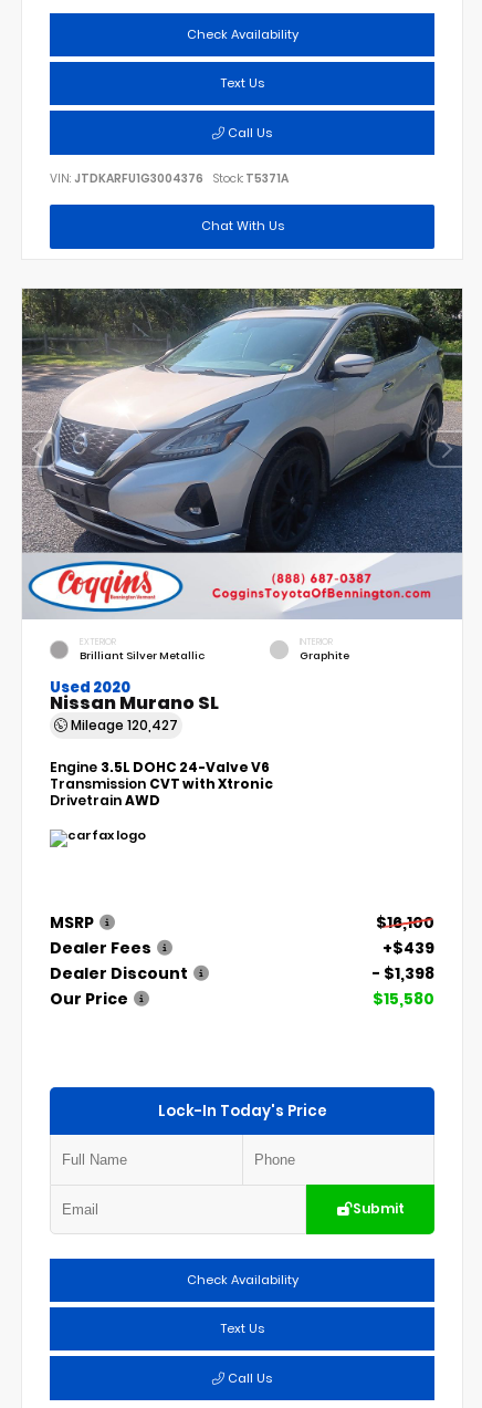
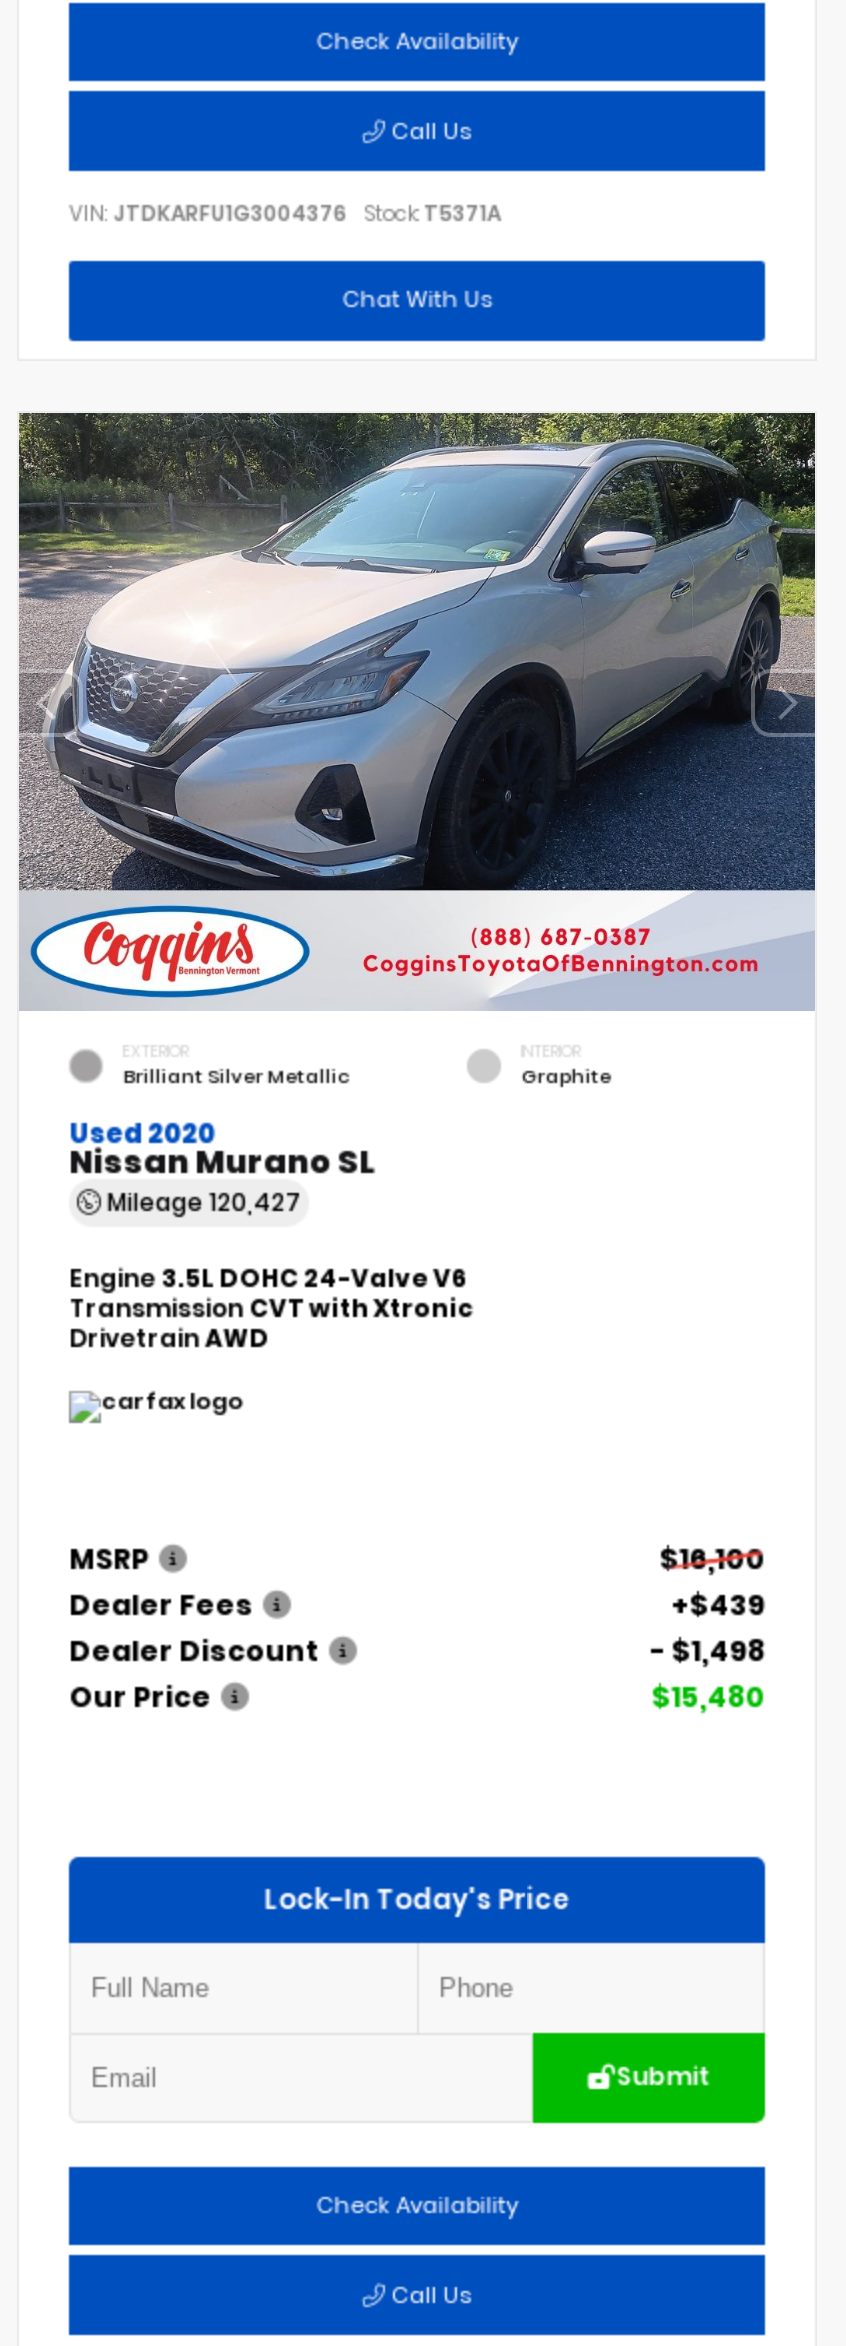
- Text Us

- - $1,398
+ - $1,498

- $15,580
+ $15,480

- Text Us
